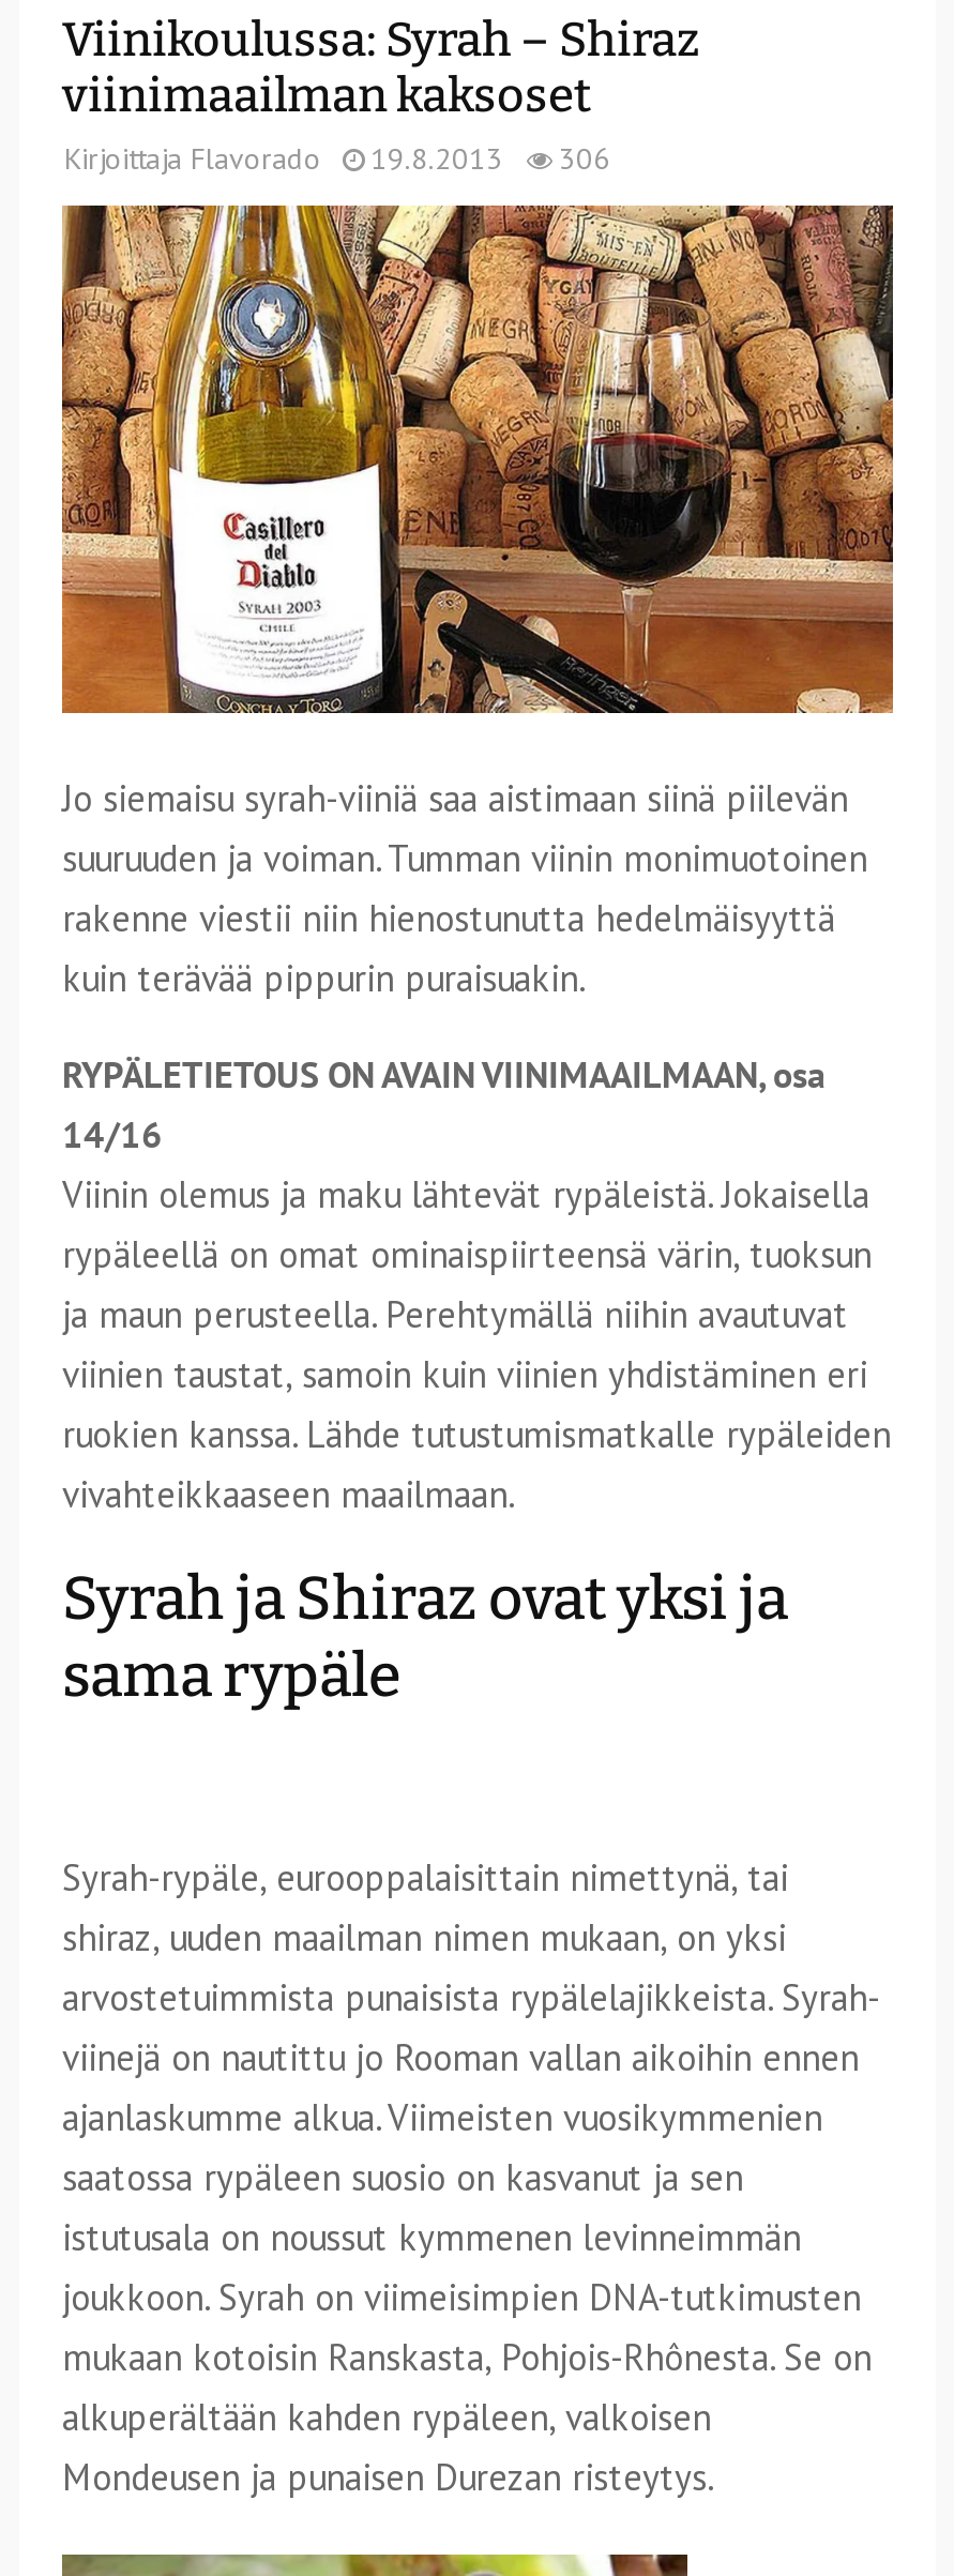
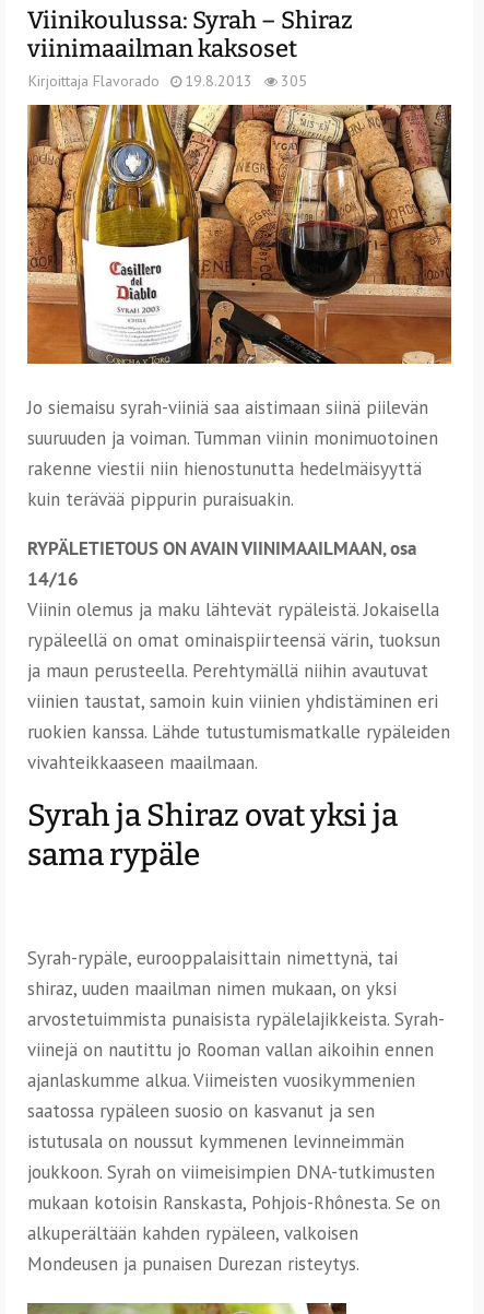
- Kirjoittaja Flavorado 19.8.2013 306
+ Kirjoittaja Flavorado 19.8.2013 305
